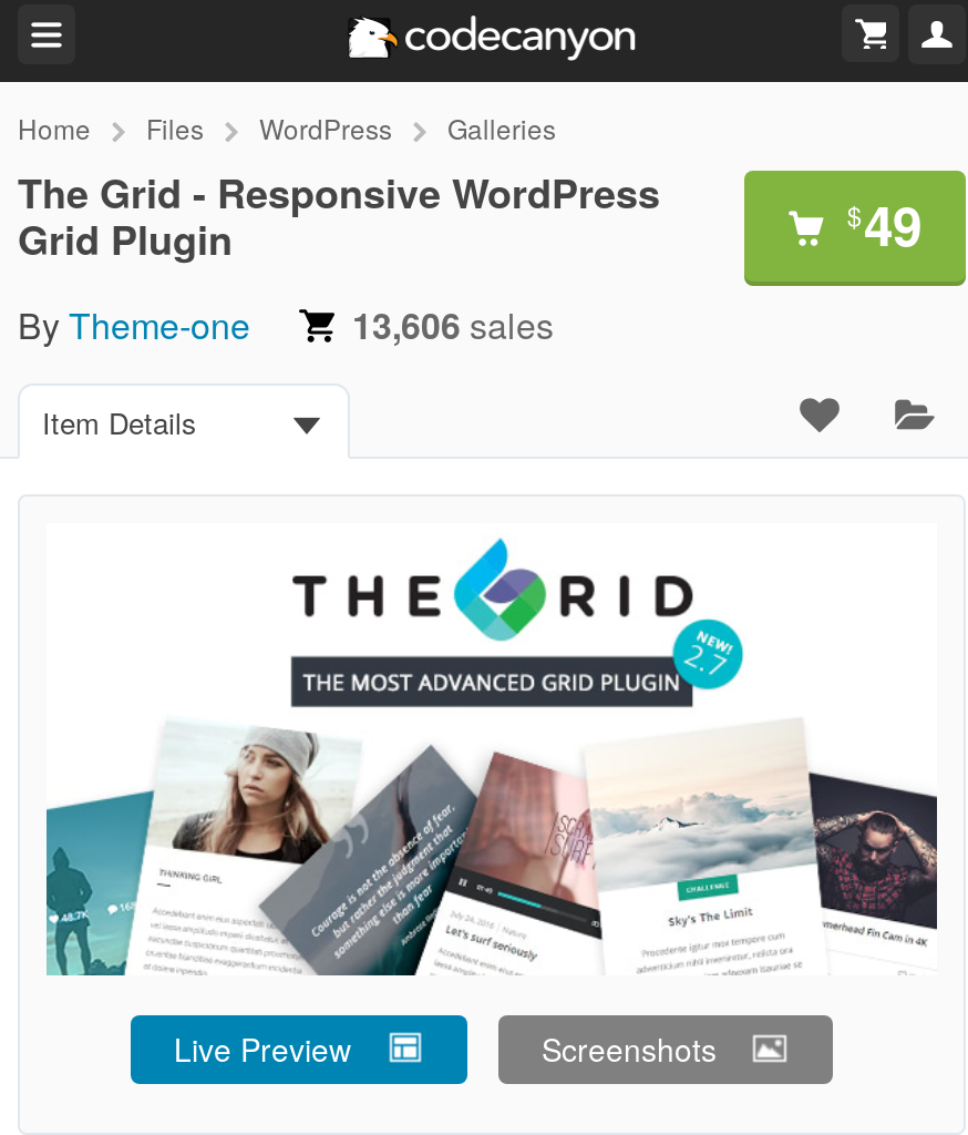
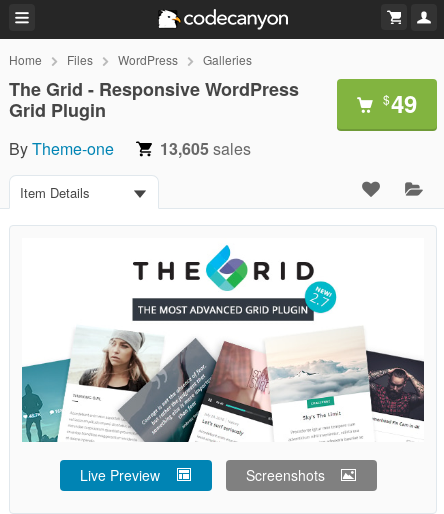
- By Theme-one 13,606 sales
+ By Theme-one 13,605 sales
